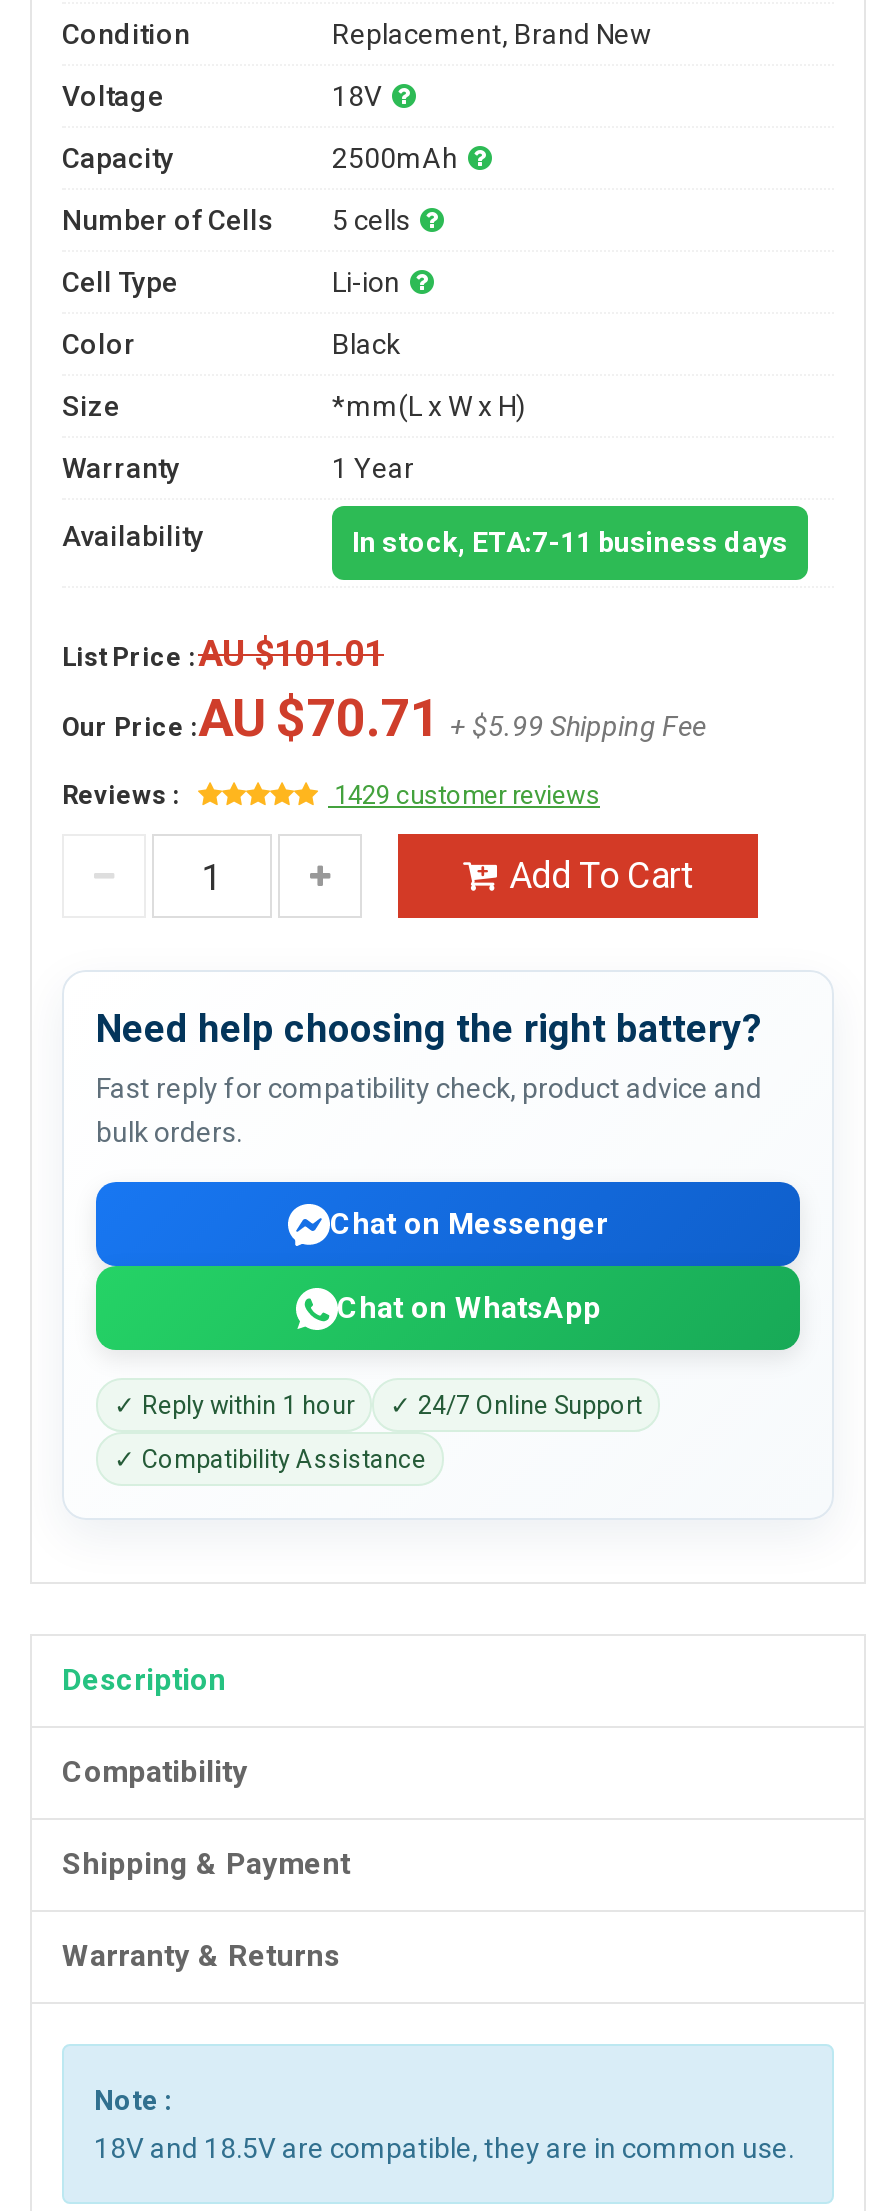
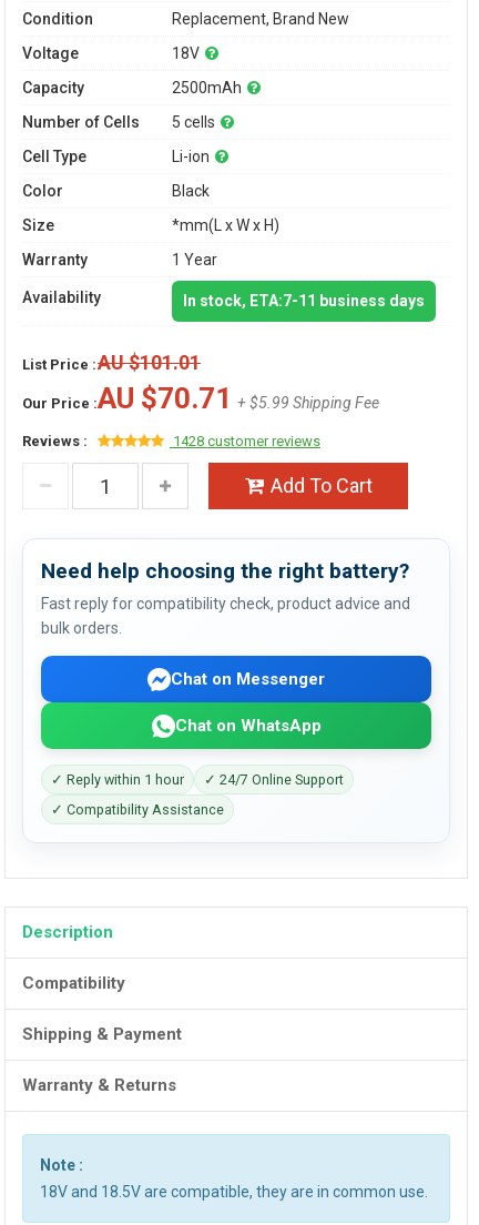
- 1429 customer reviews
+ 1428 customer reviews
